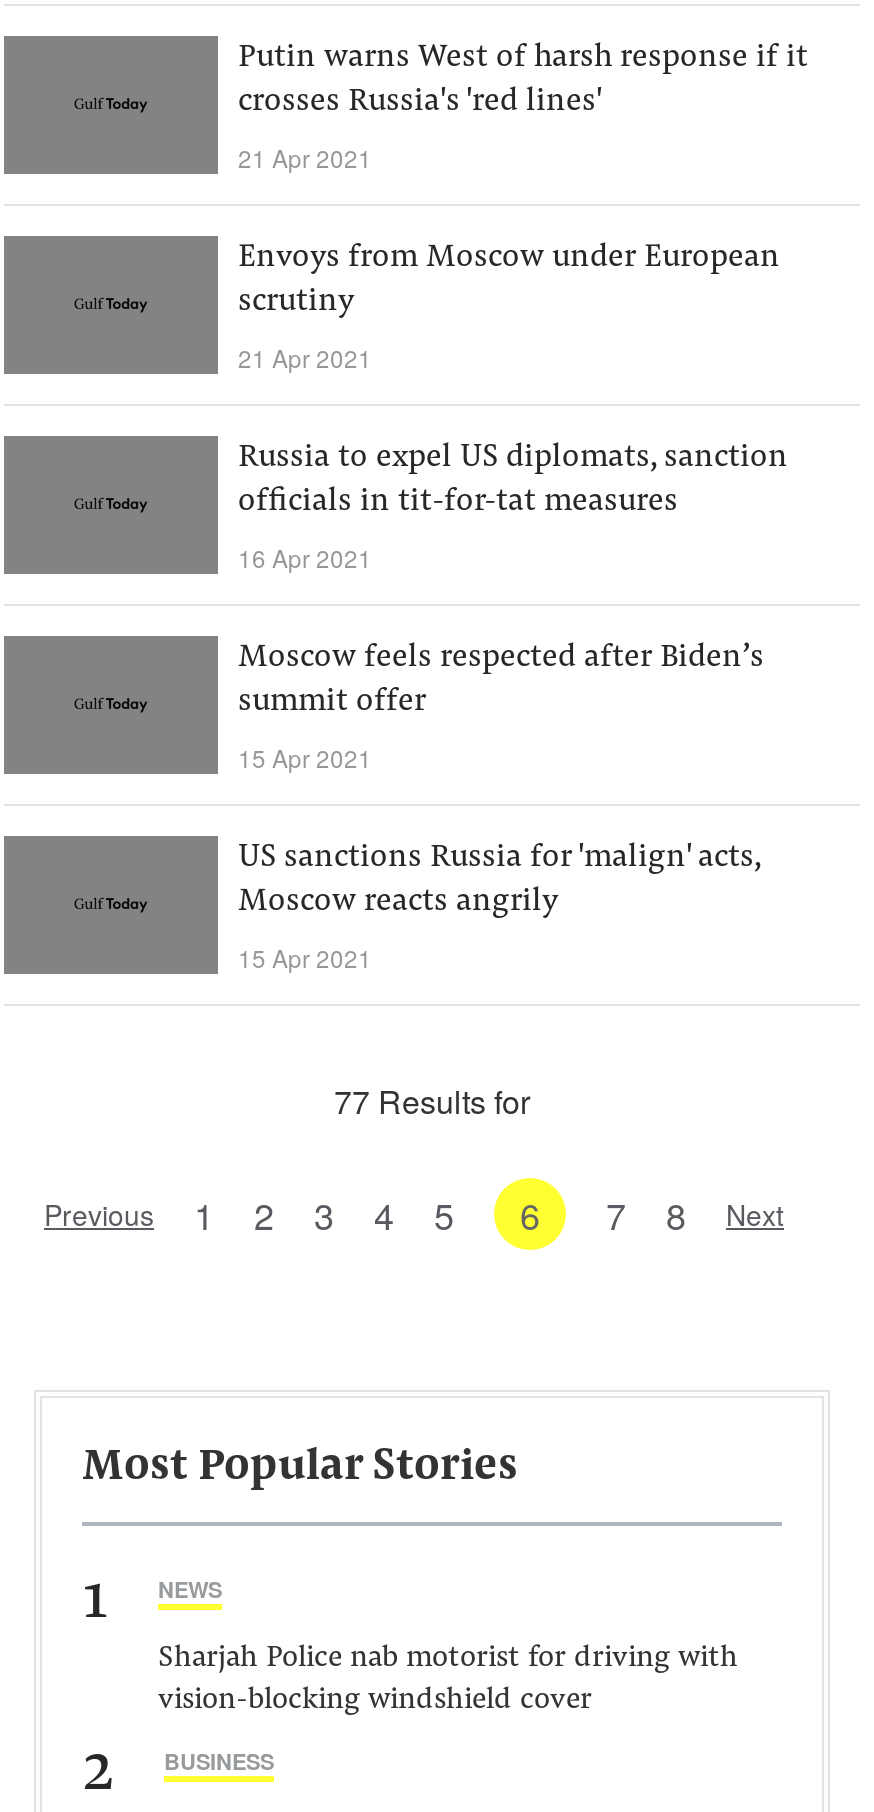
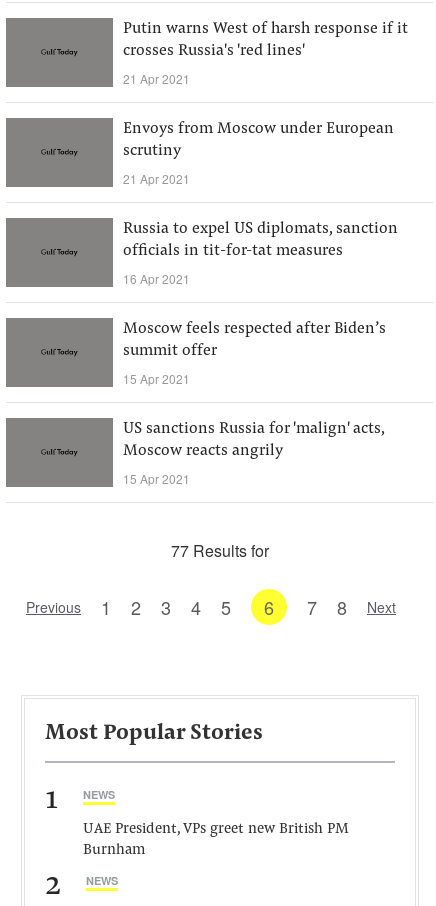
- Sharjah Police nab motorist for driving with
- vision-blocking windshield cover
+ UAE President, VPs greet new British PM
+ Burnham

- BUSINESS
+ NEWS
